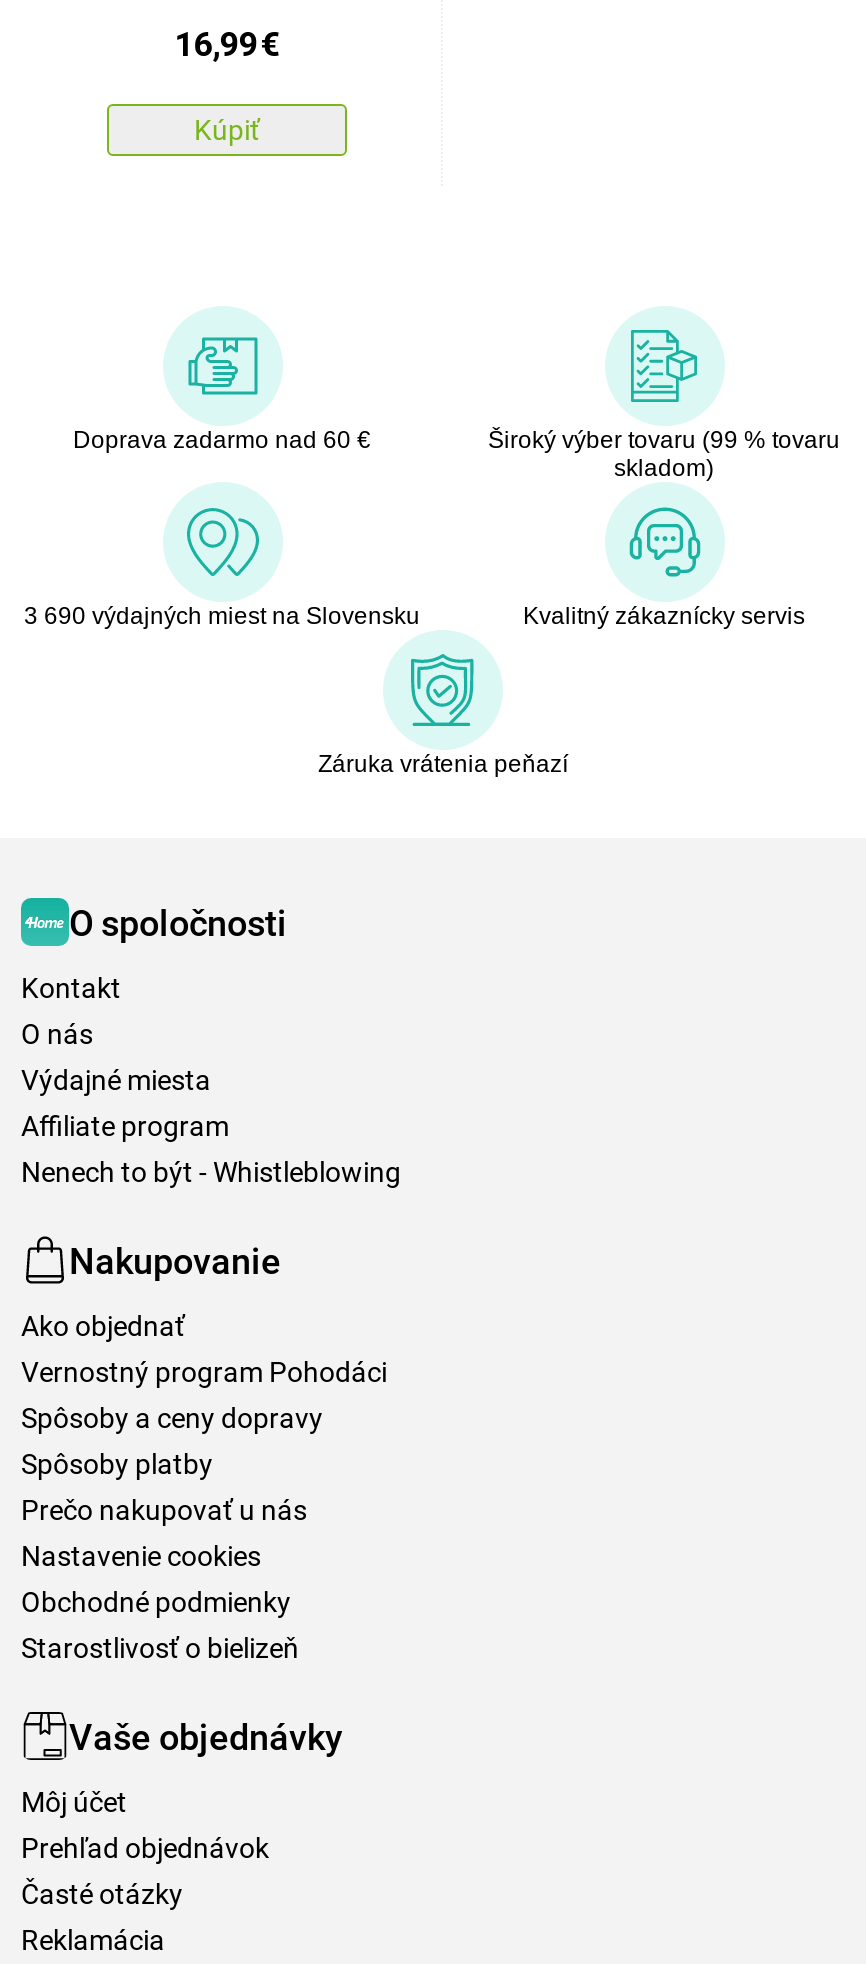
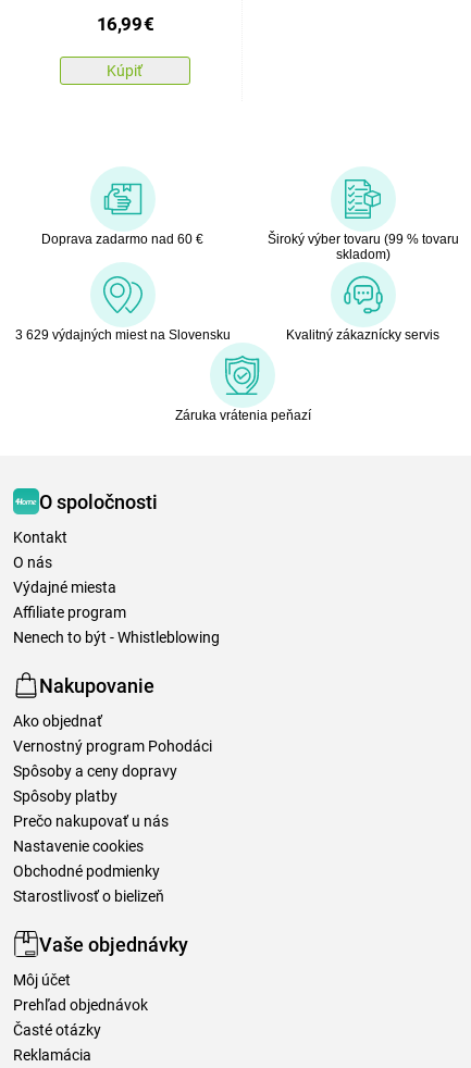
- 3 690 výdajných miest na Slovensku
+ 3 629 výdajných miest na Slovensku
